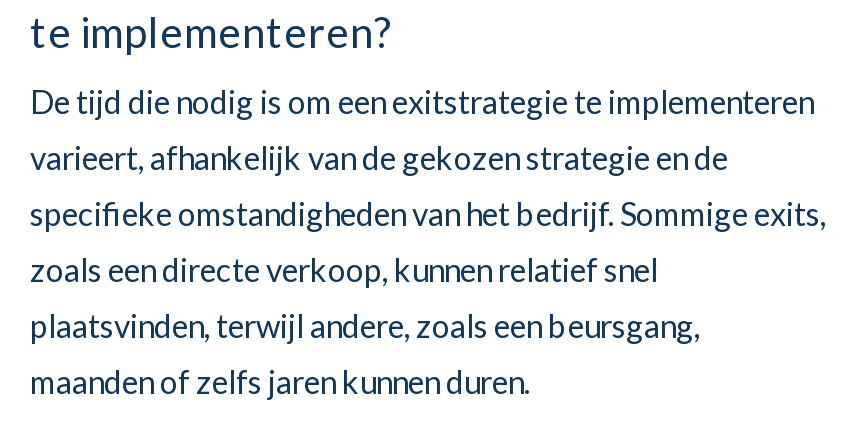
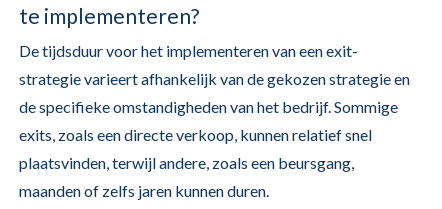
- De tijd die nodig is om een exitstrategie te implementeren
+ De tijdsduur voor het implementeren van een exit-

- varieert, afhankelijk van de gekozen strategie en de
+ strategie varieert afhankelijk van de gekozen strategie en

- specifieke omstandigheden van het bedrijf. Sommige exits,
+ de specifieke omstandigheden van het bedrijf. Sommige

- zoals een directe verkoop, kunnen relatief snel
+ exits, zoals een directe verkoop, kunnen relatief snel
